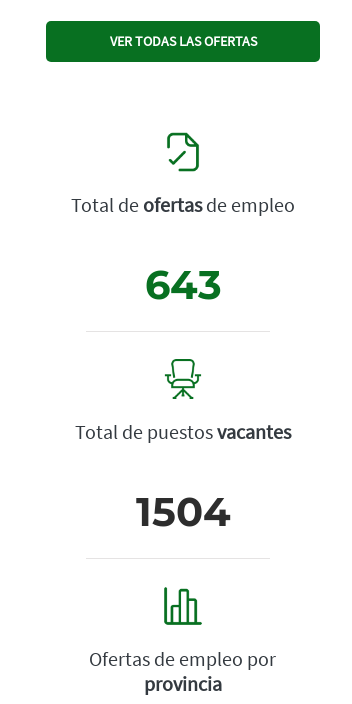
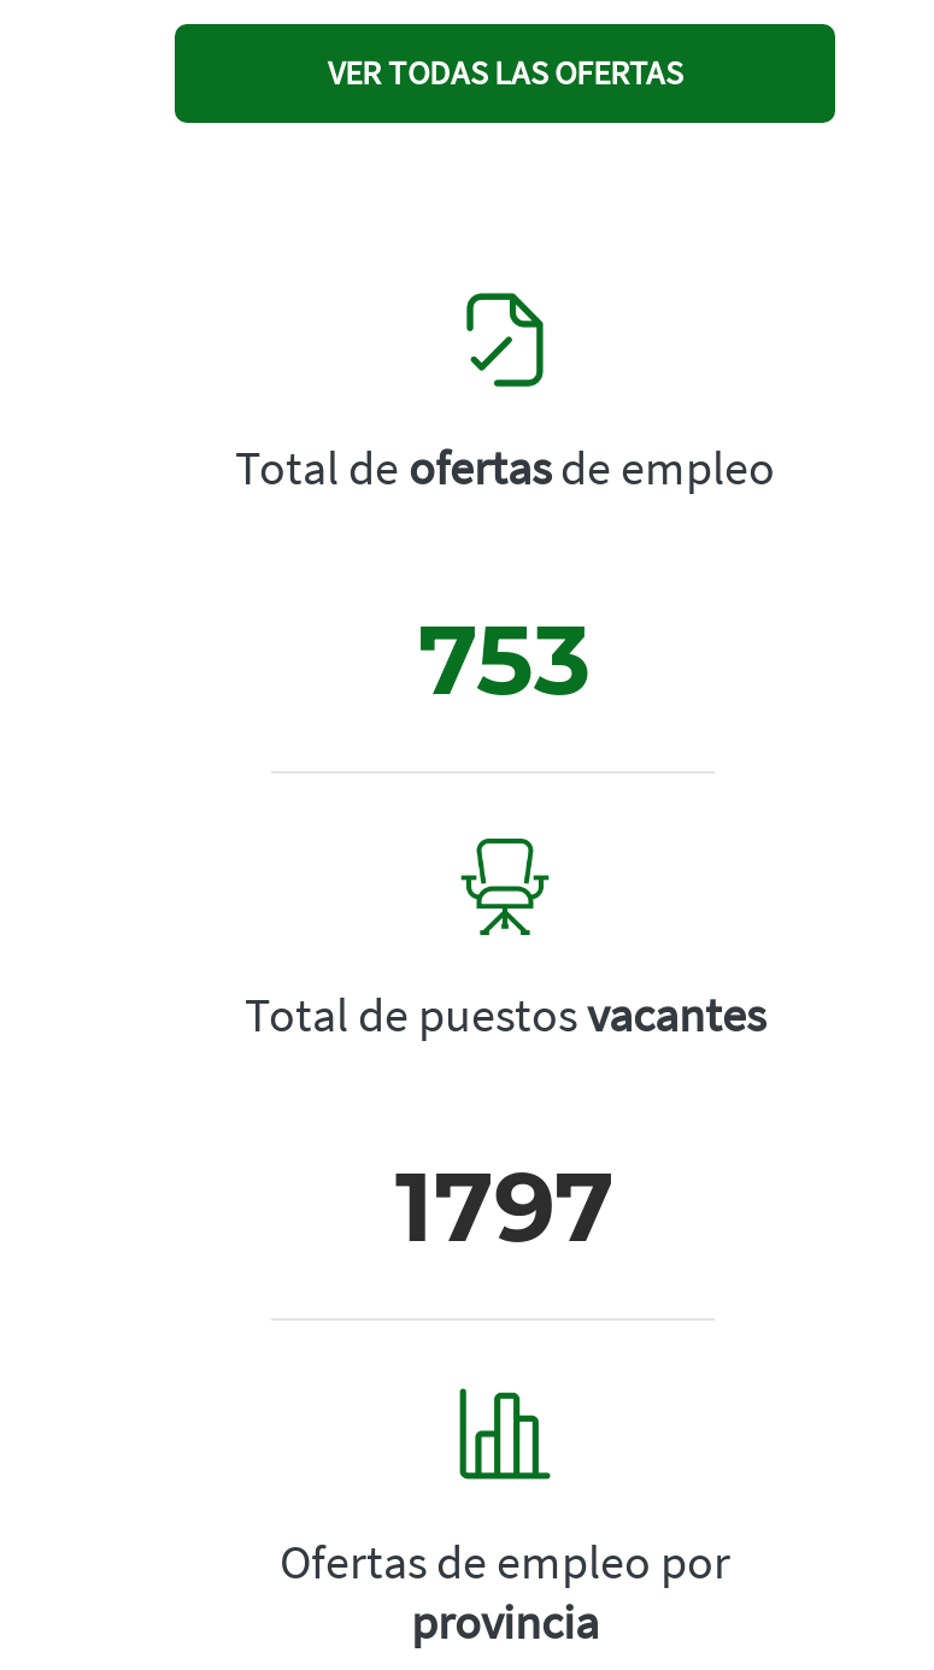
- 643
+ 753

- 1504
+ 1797
